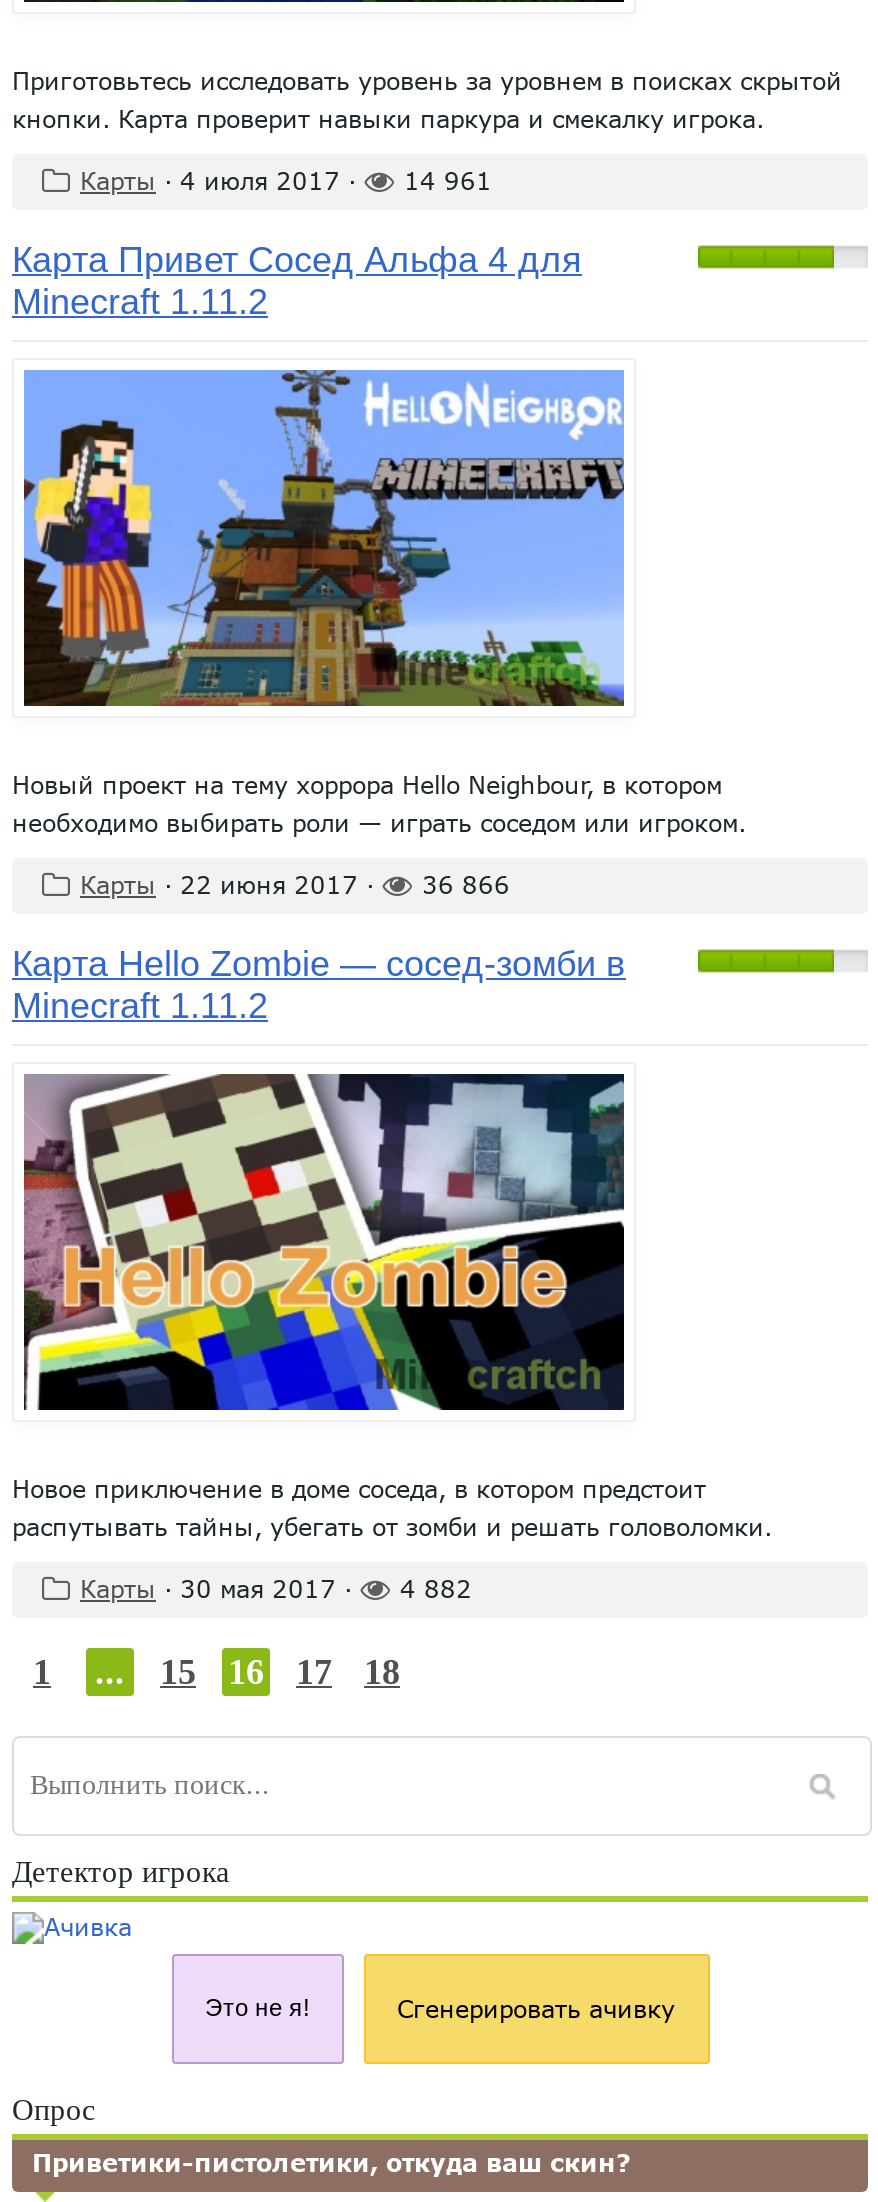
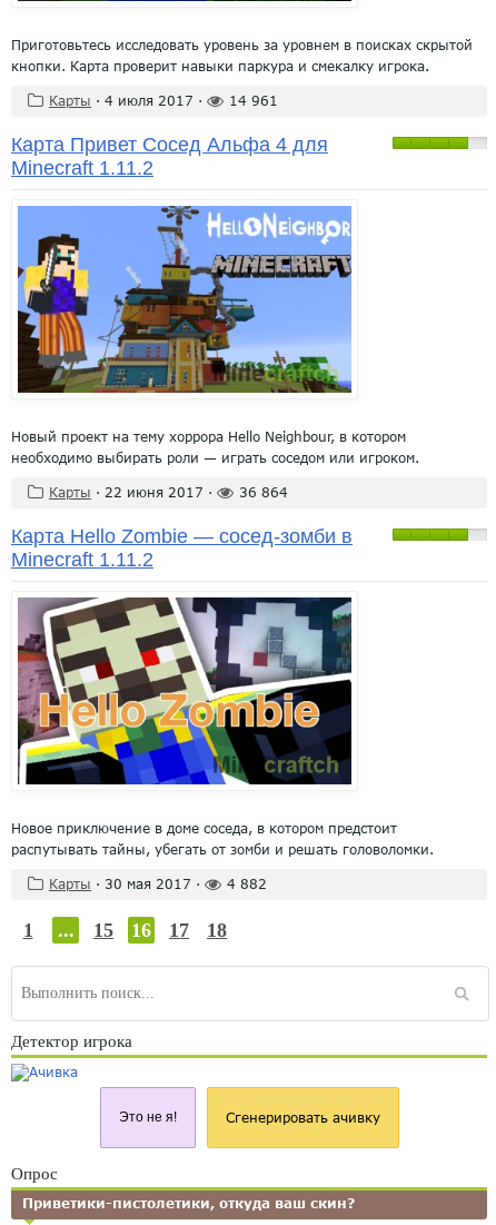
- Карты · 22 июня 2017 · 36 866
+ Карты · 22 июня 2017 · 36 864
